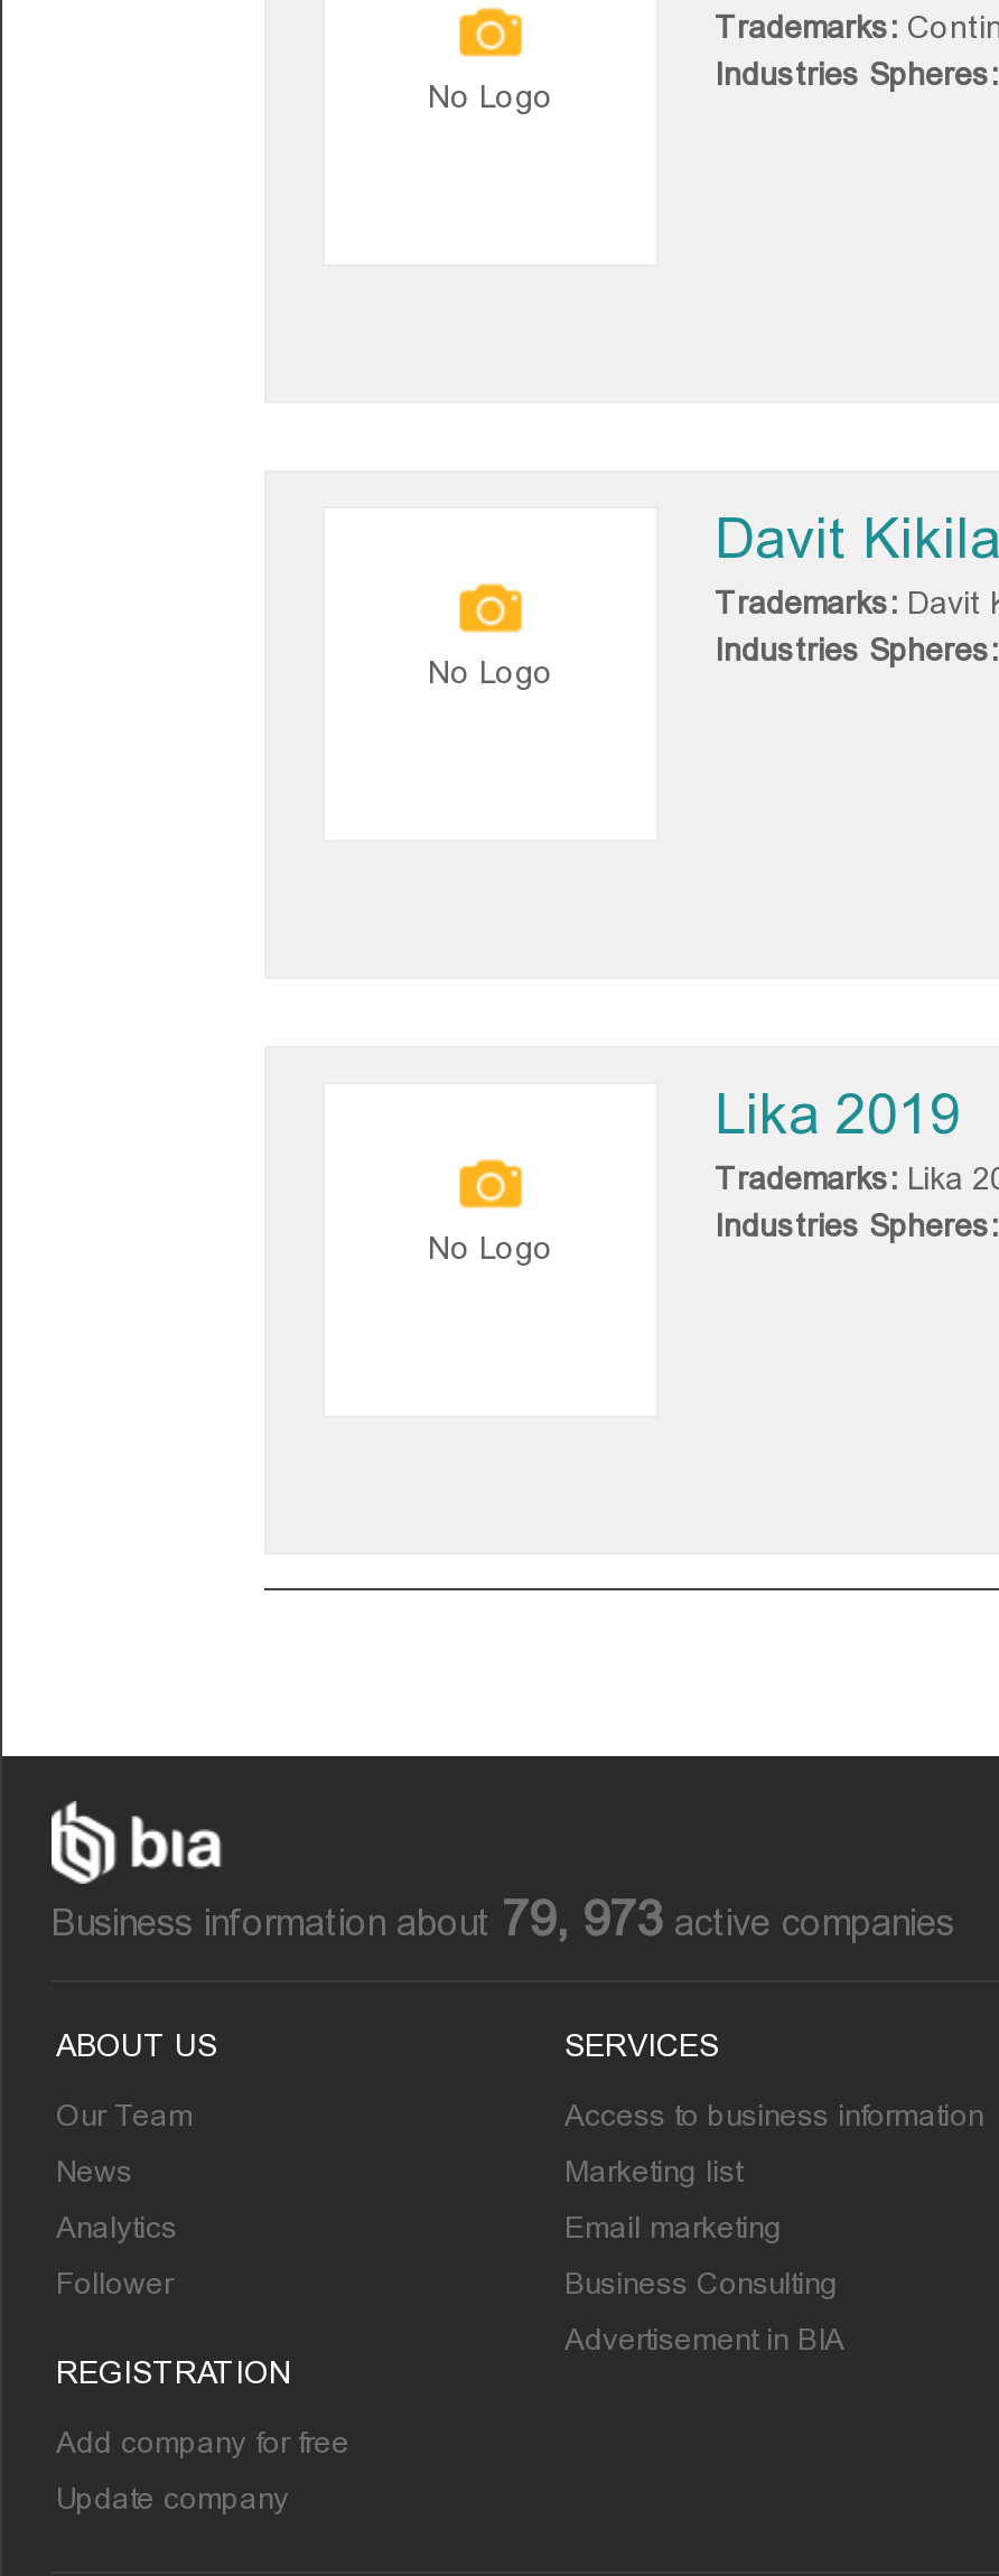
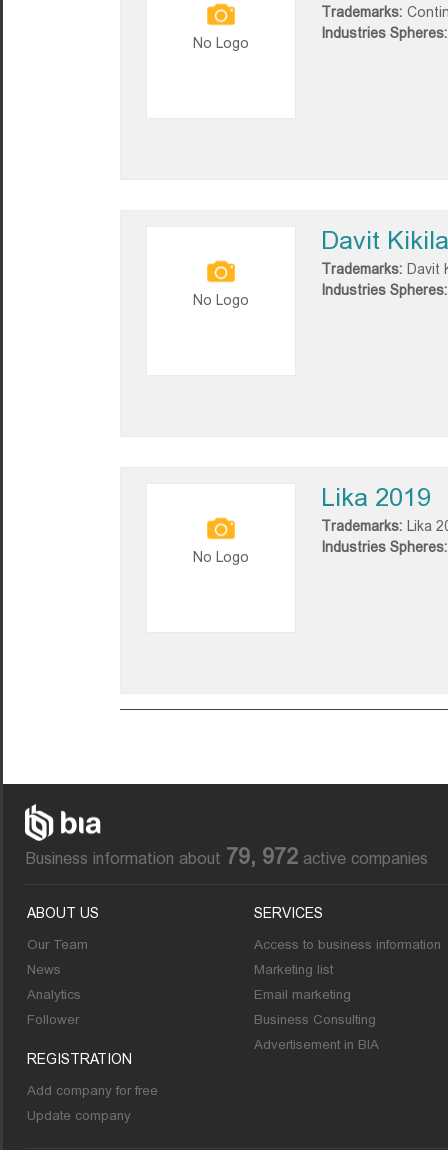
- Business information about 79, 973 active companies
+ Business information about 79, 972 active companies
